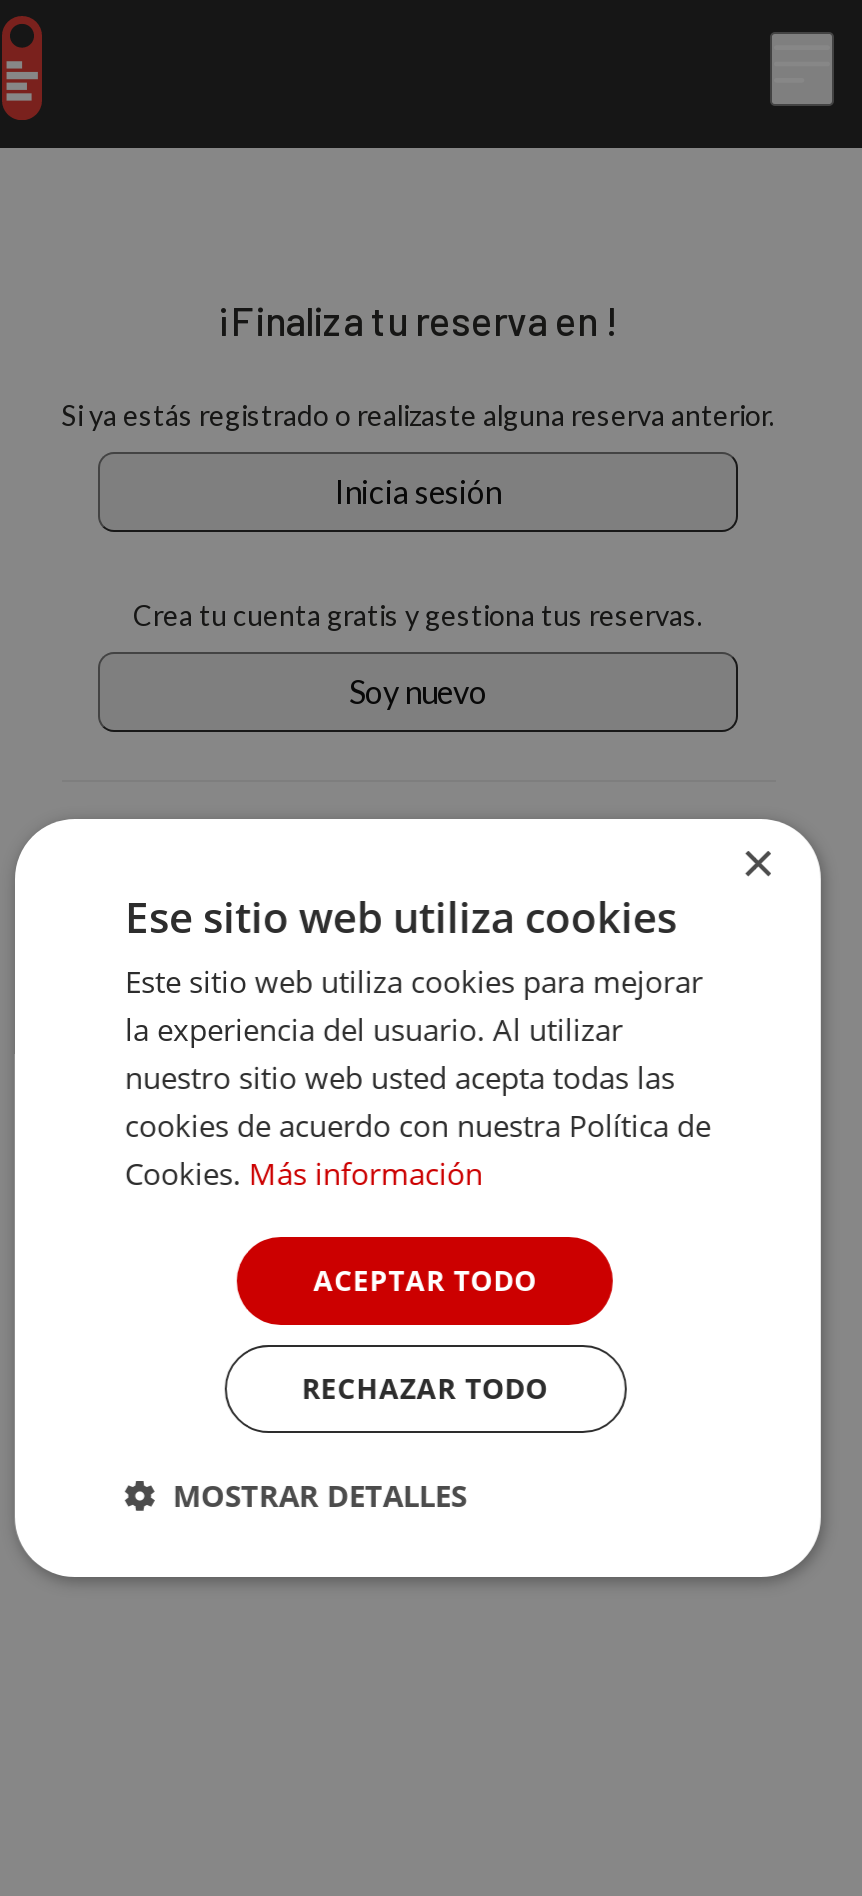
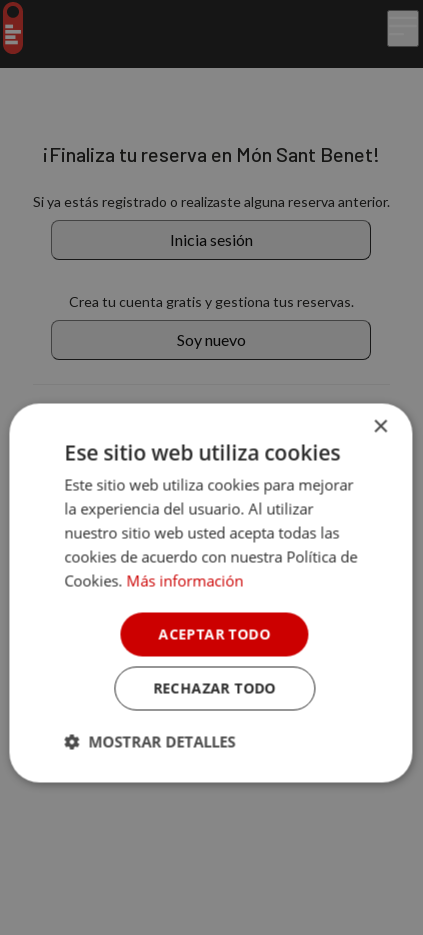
- ¡Finaliza tu reserva en !
+ ¡Finaliza tu reserva en Món Sant Benet!
